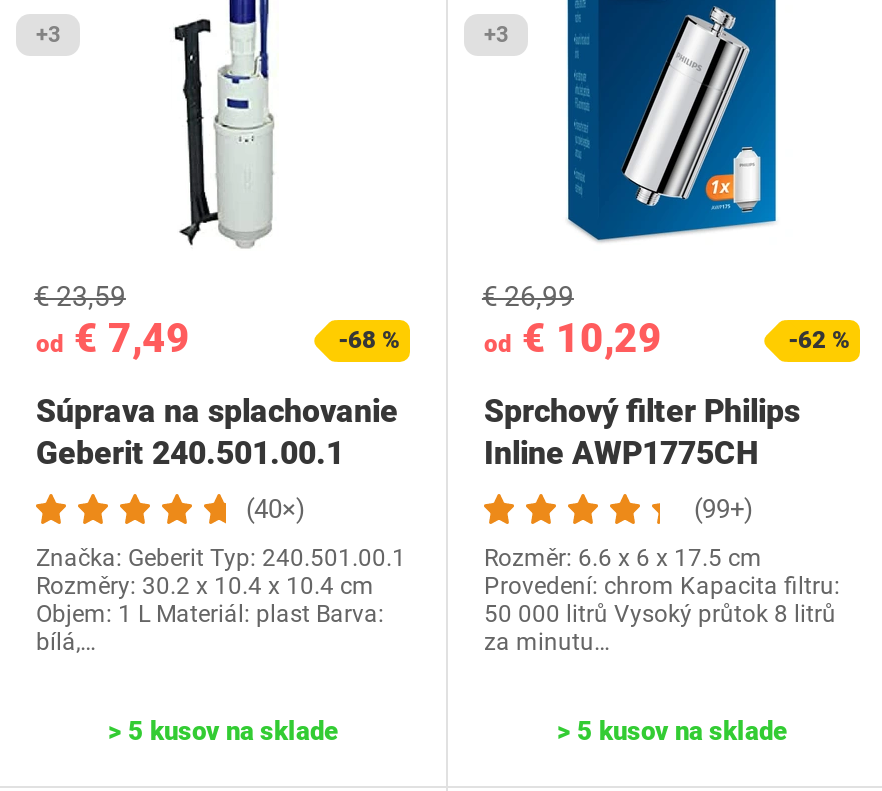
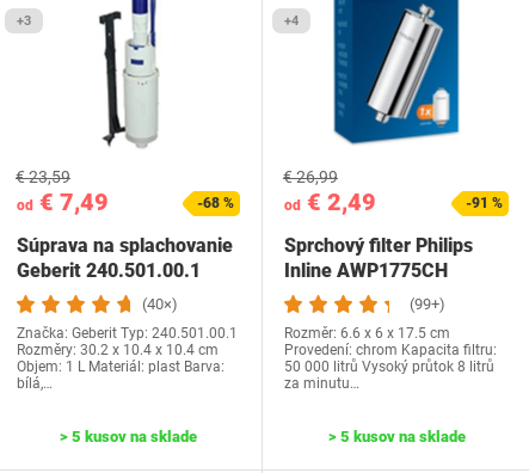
- +3
+ +4

- od € 10,29
+ od € 2,49

- -62 %
+ -91 %
